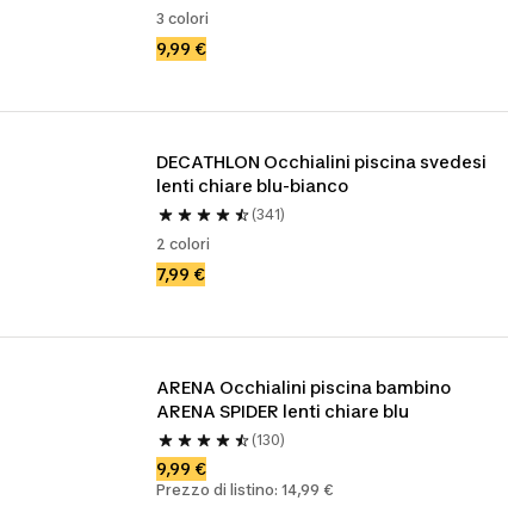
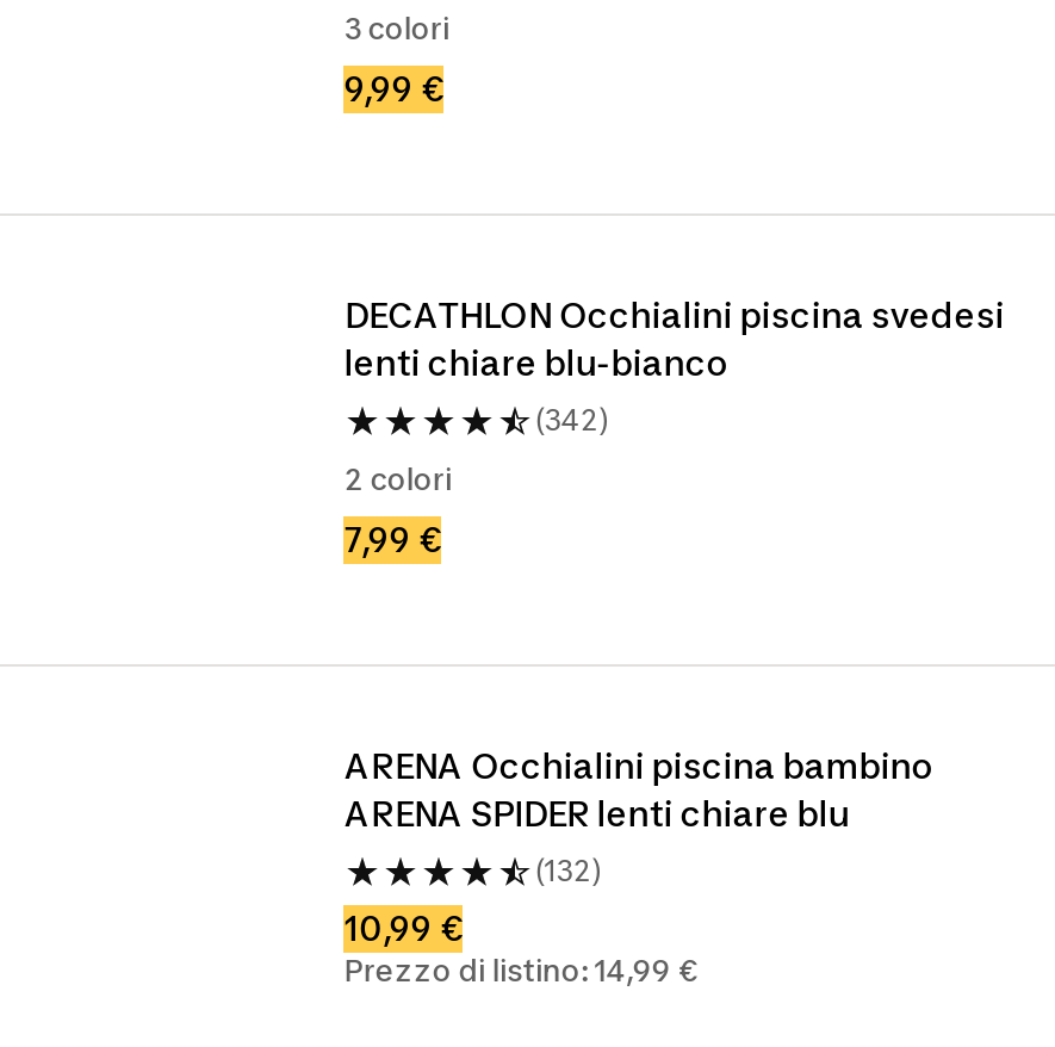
- (341)
+ (342)

- (130)
+ (132)

- 9,99 €
+ 10,99 €
